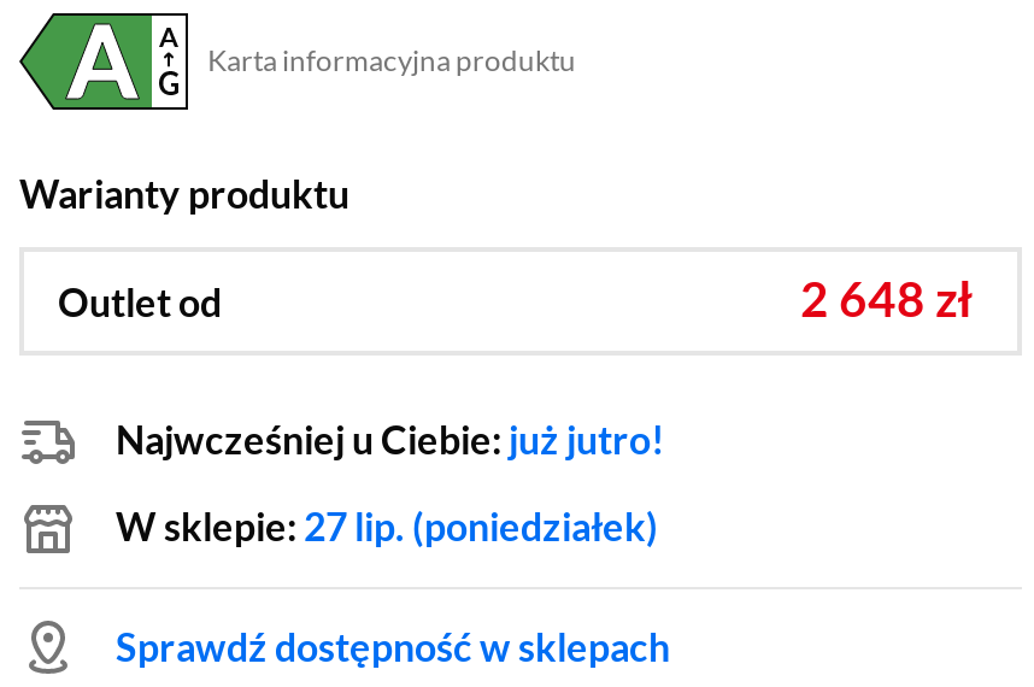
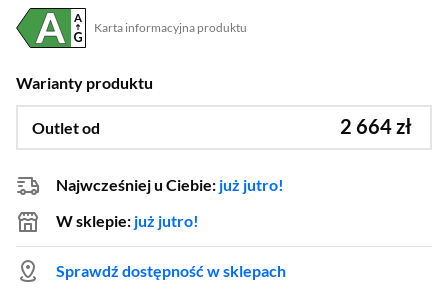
- 2 648 zł
+ 2 664 zł

- W sklepie: 27 lip. (poniedziałek)
+ W sklepie: już jutro!
